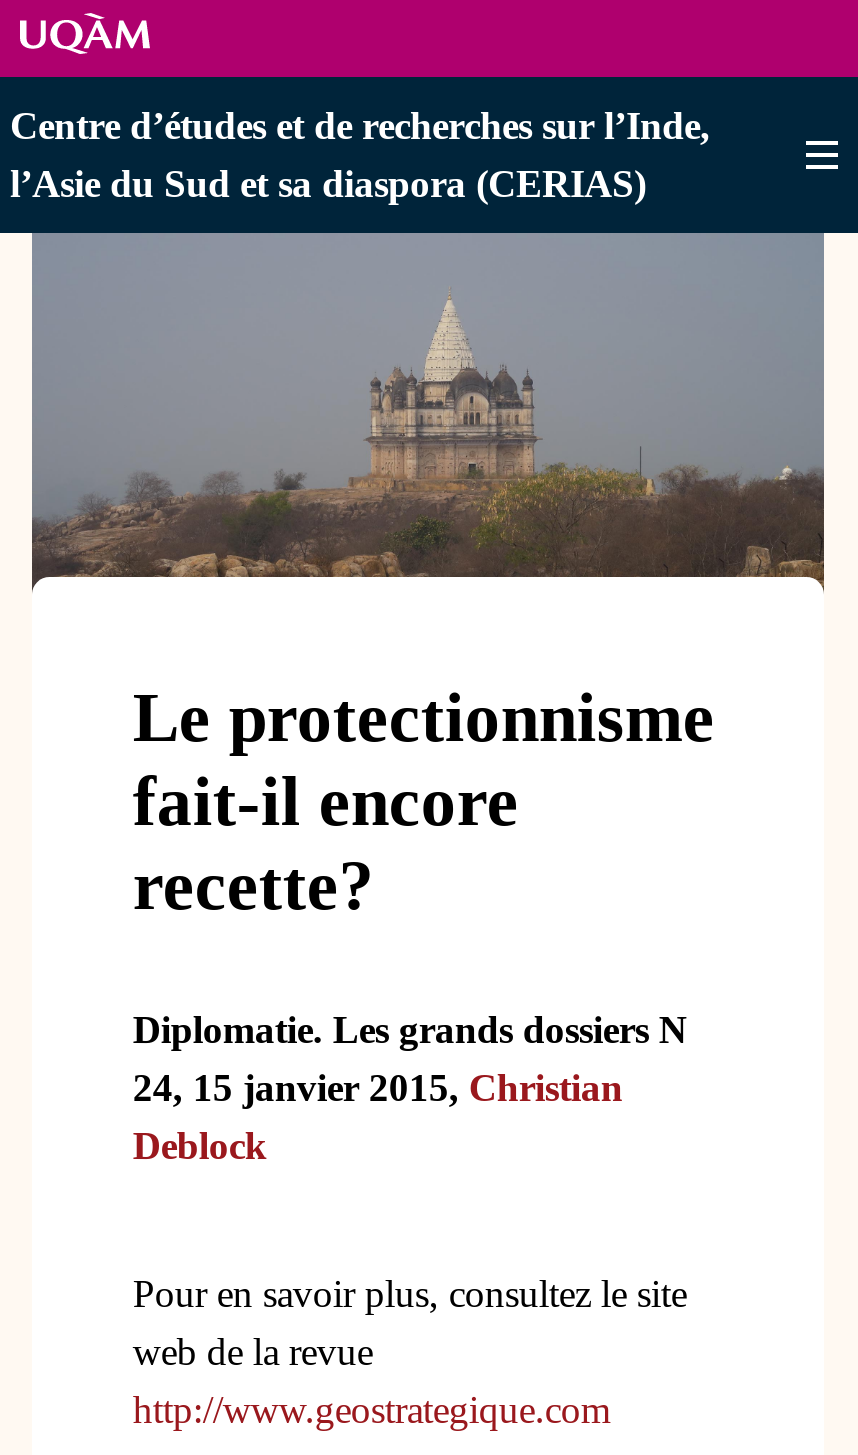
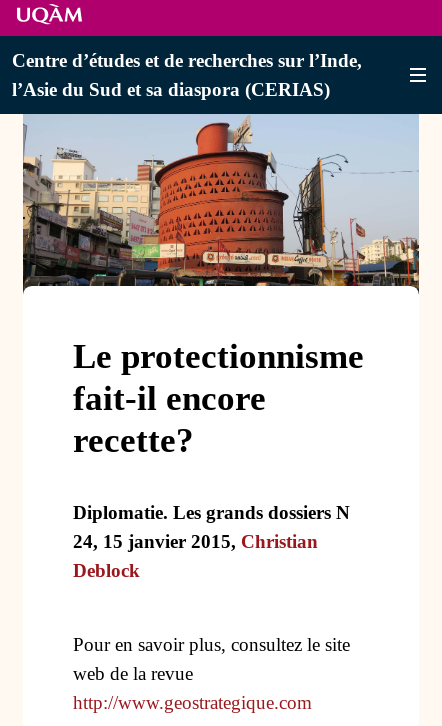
- [image]
+ [image]
